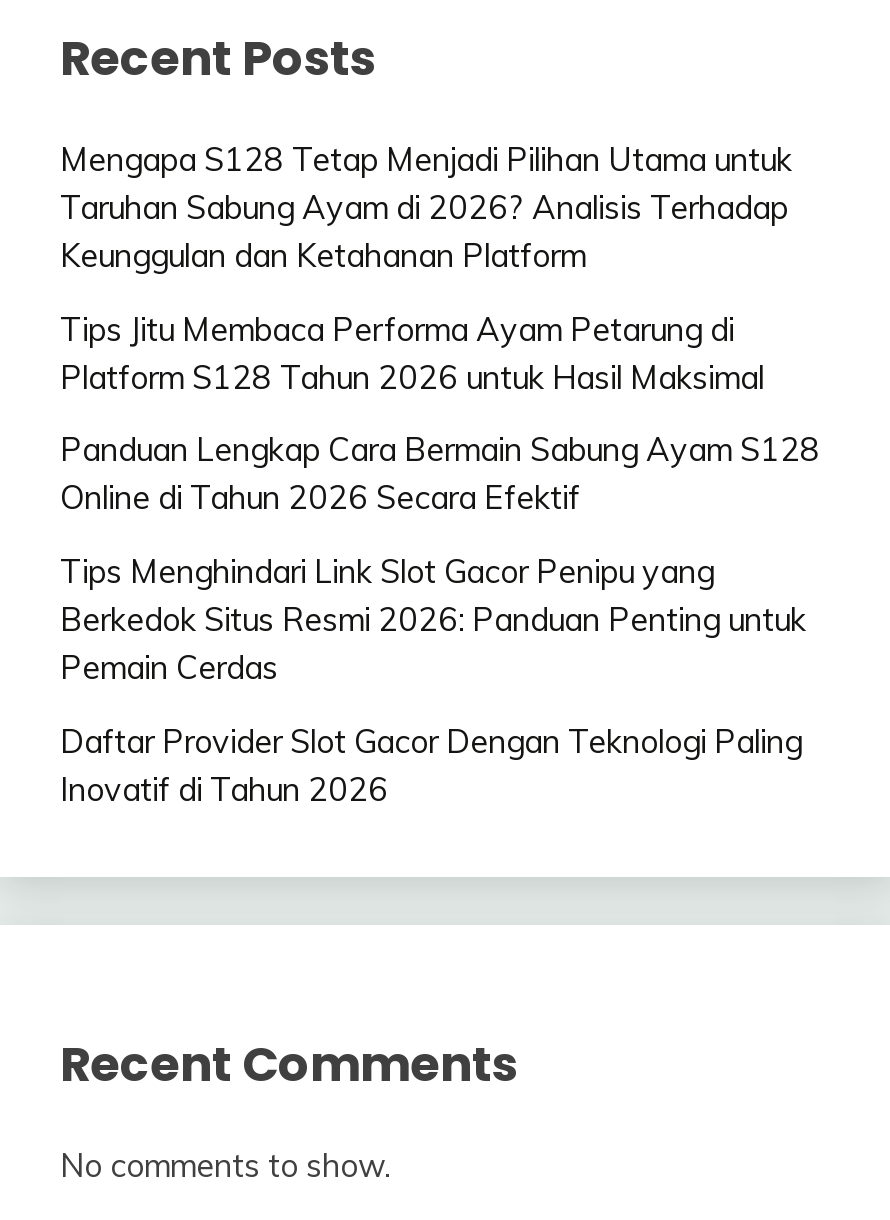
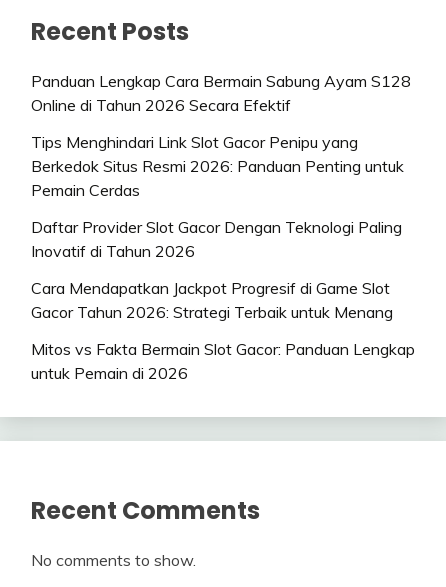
- Mengapa S128 Tetap Menjadi Pilihan Utama untuk
- Taruhan Sabung Ayam di 2026? Analisis Terhadap
- Keunggulan dan Ketahanan Platform
- Tips Jitu Membaca Performa Ayam Petarung di
- Platform S128 Tahun 2026 untuk Hasil Maksimal

moved up: Panduan Lengkap Cara Bermain Sabung Ayam S128 | Online di Tahun 2026 Secara Efektif | Tips Menghindari Link Slot Gacor Penipu yang | Berkedok Situs Resmi 2026: Panduan Penting untuk | Pemain Cerdas | Daftar Provider Slot Gacor Dengan Teknologi Paling | Inovatif di Tahun 2026

+ Cara Mendapatkan Jackpot Progresif di Game Slot
+ Gacor Tahun 2026: Strategi Terbaik untuk Menang
+ Mitos vs Fakta Bermain Slot Gacor: Panduan Lengkap
+ untuk Pemain di 2026
